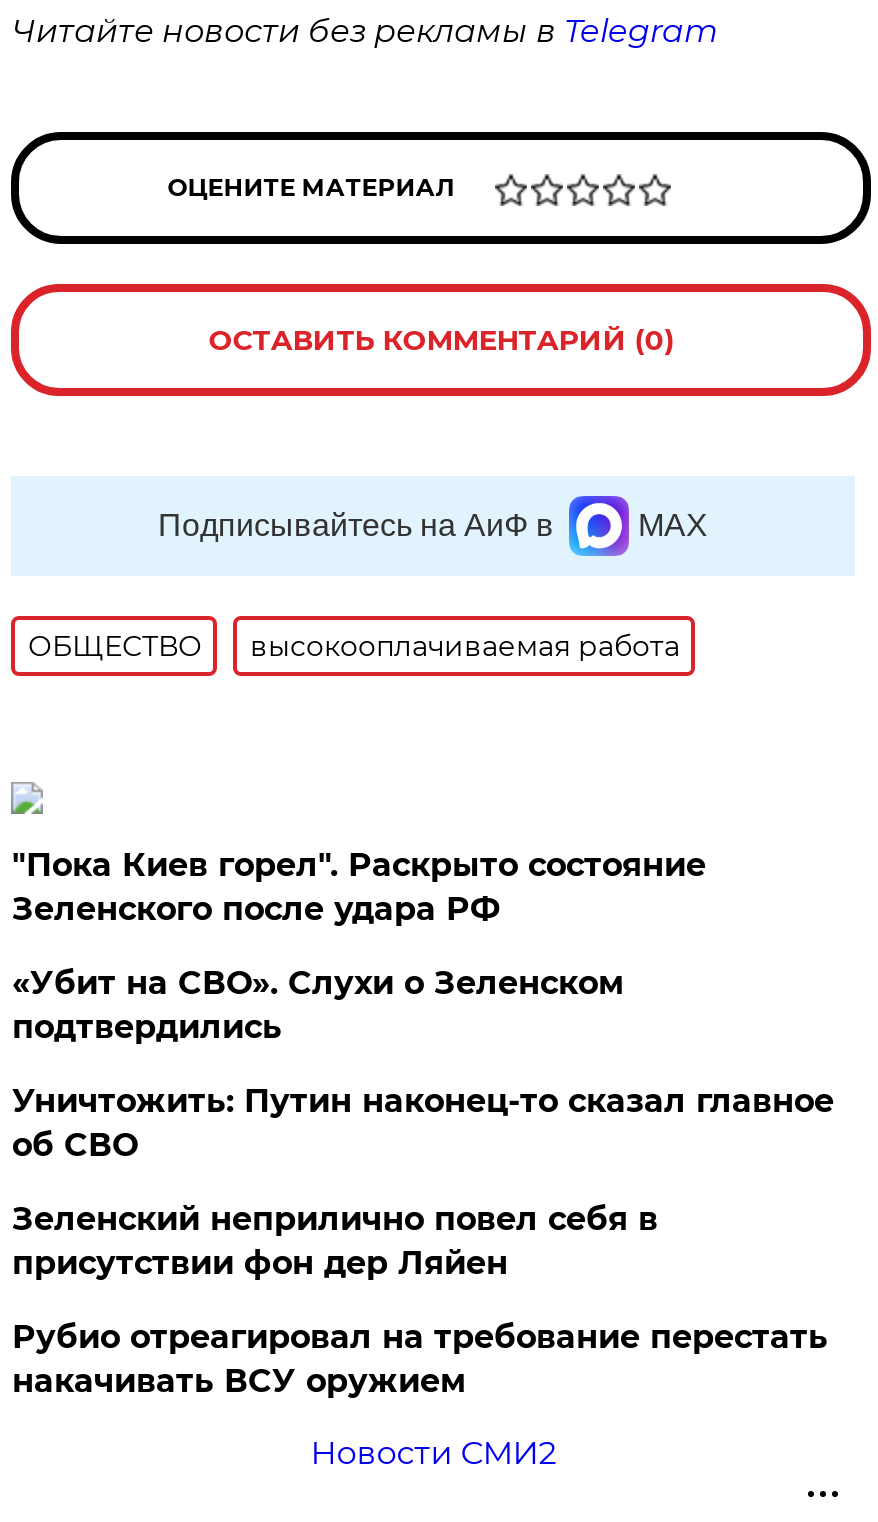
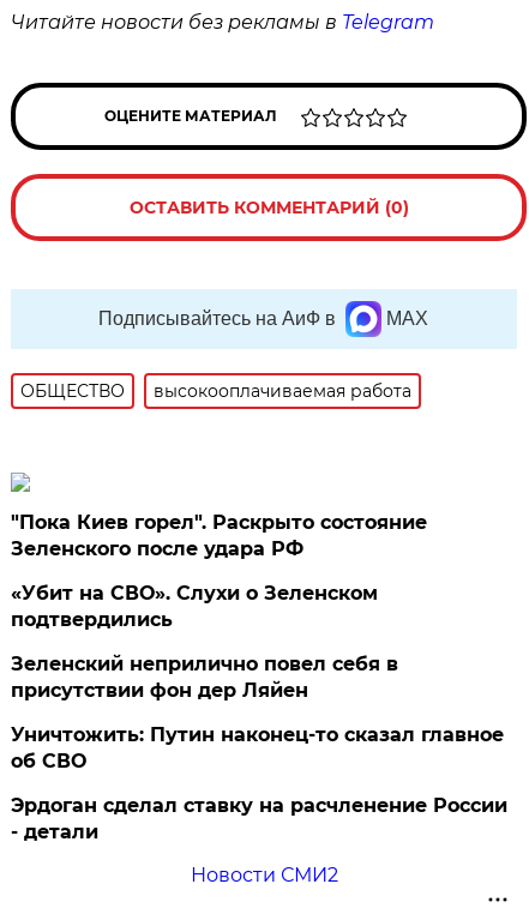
moved down: Уничтожить: Путин наконец-то сказал главное | об СВО

moved up: Зеленский неприлично повел cебя в | присутствии фон дер Ляйен

- Рубио отреагировал на требование перестать
- накачивать ВСУ оружием
+ Эрдоган сделал ставку на расчленение России
+ - детали
